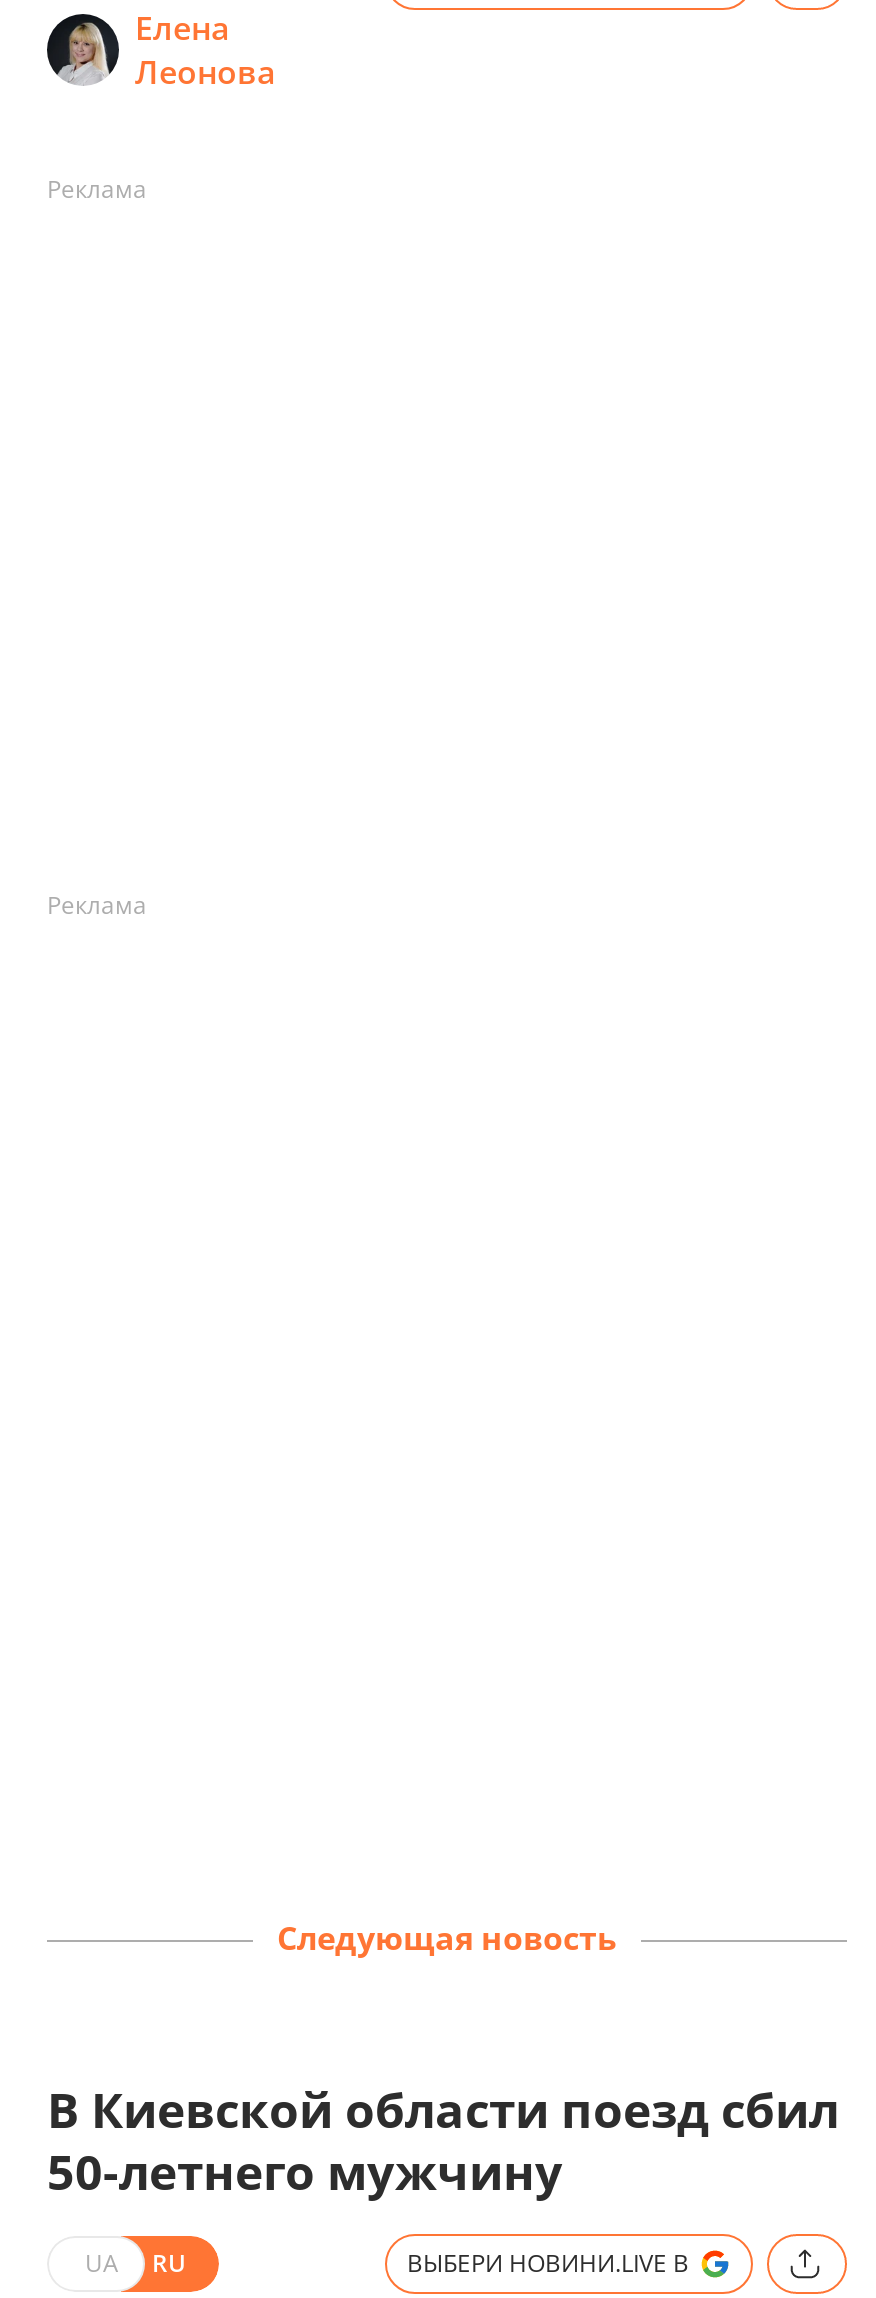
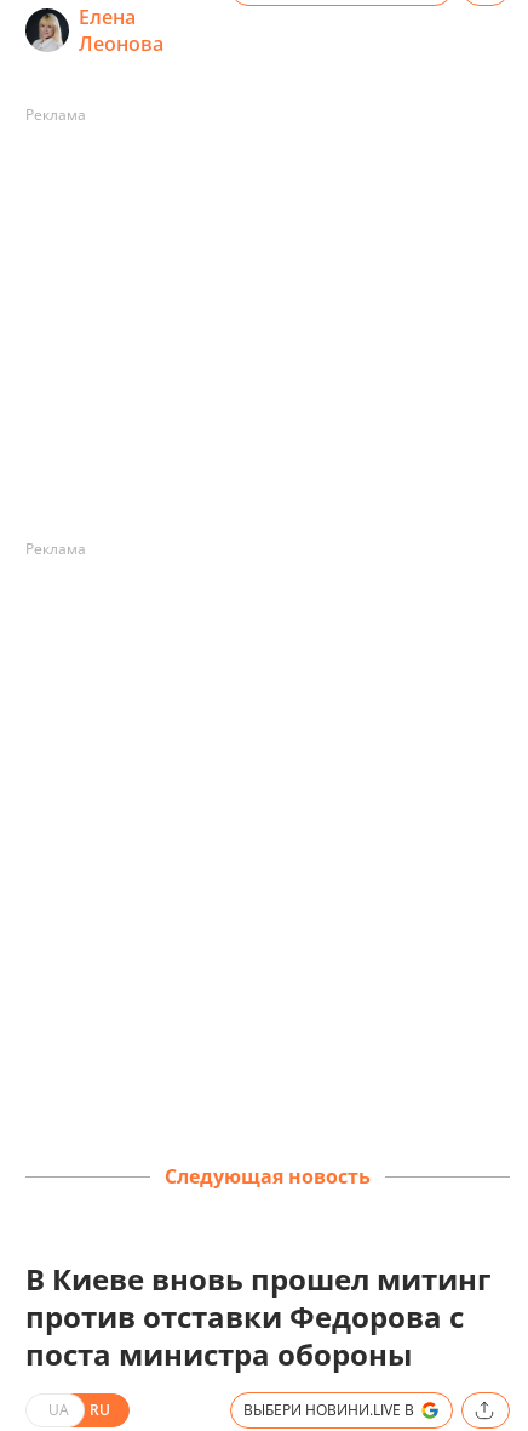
- В Киевской области поезд сбил
- 50-летнего мужчину
+ В Киеве вновь прошел митинг
+ против отставки Федорова с
+ поста министра обороны
